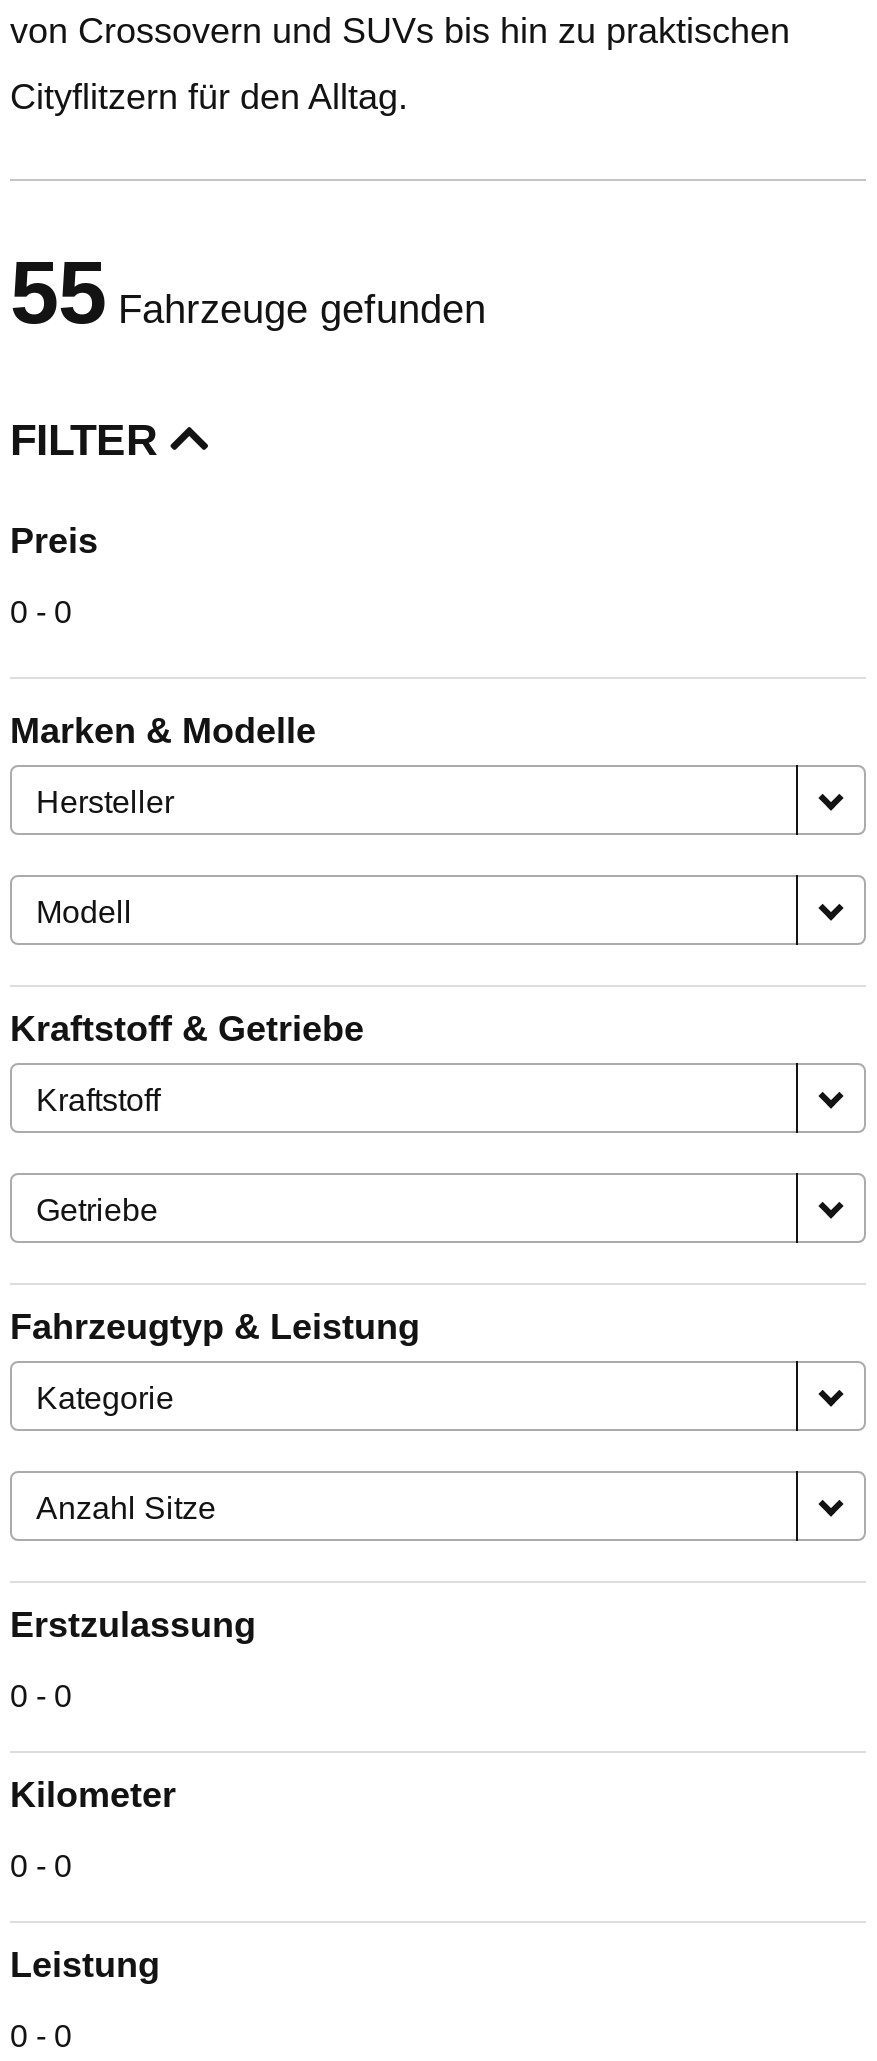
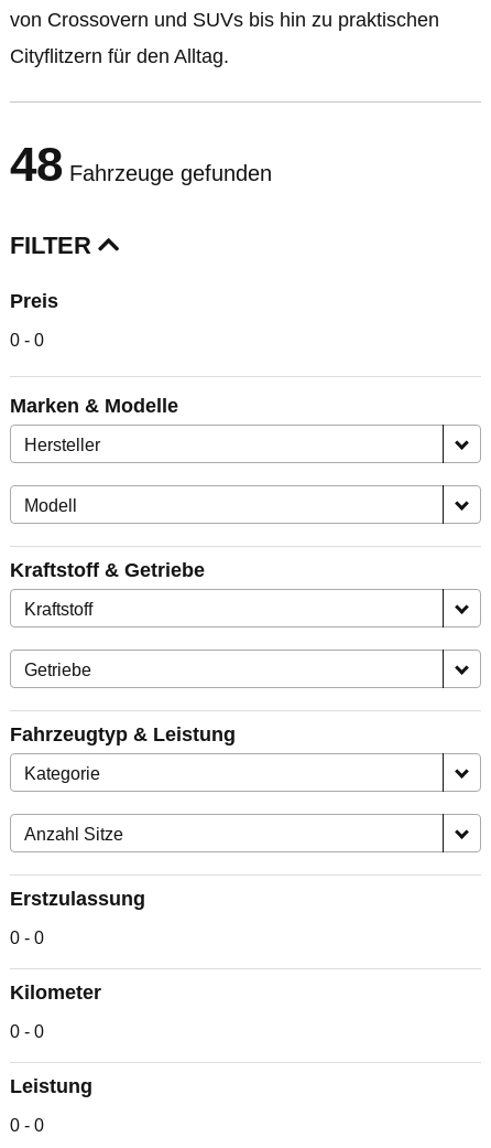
- 55Fahrzeuge gefunden
+ 48Fahrzeuge gefunden
